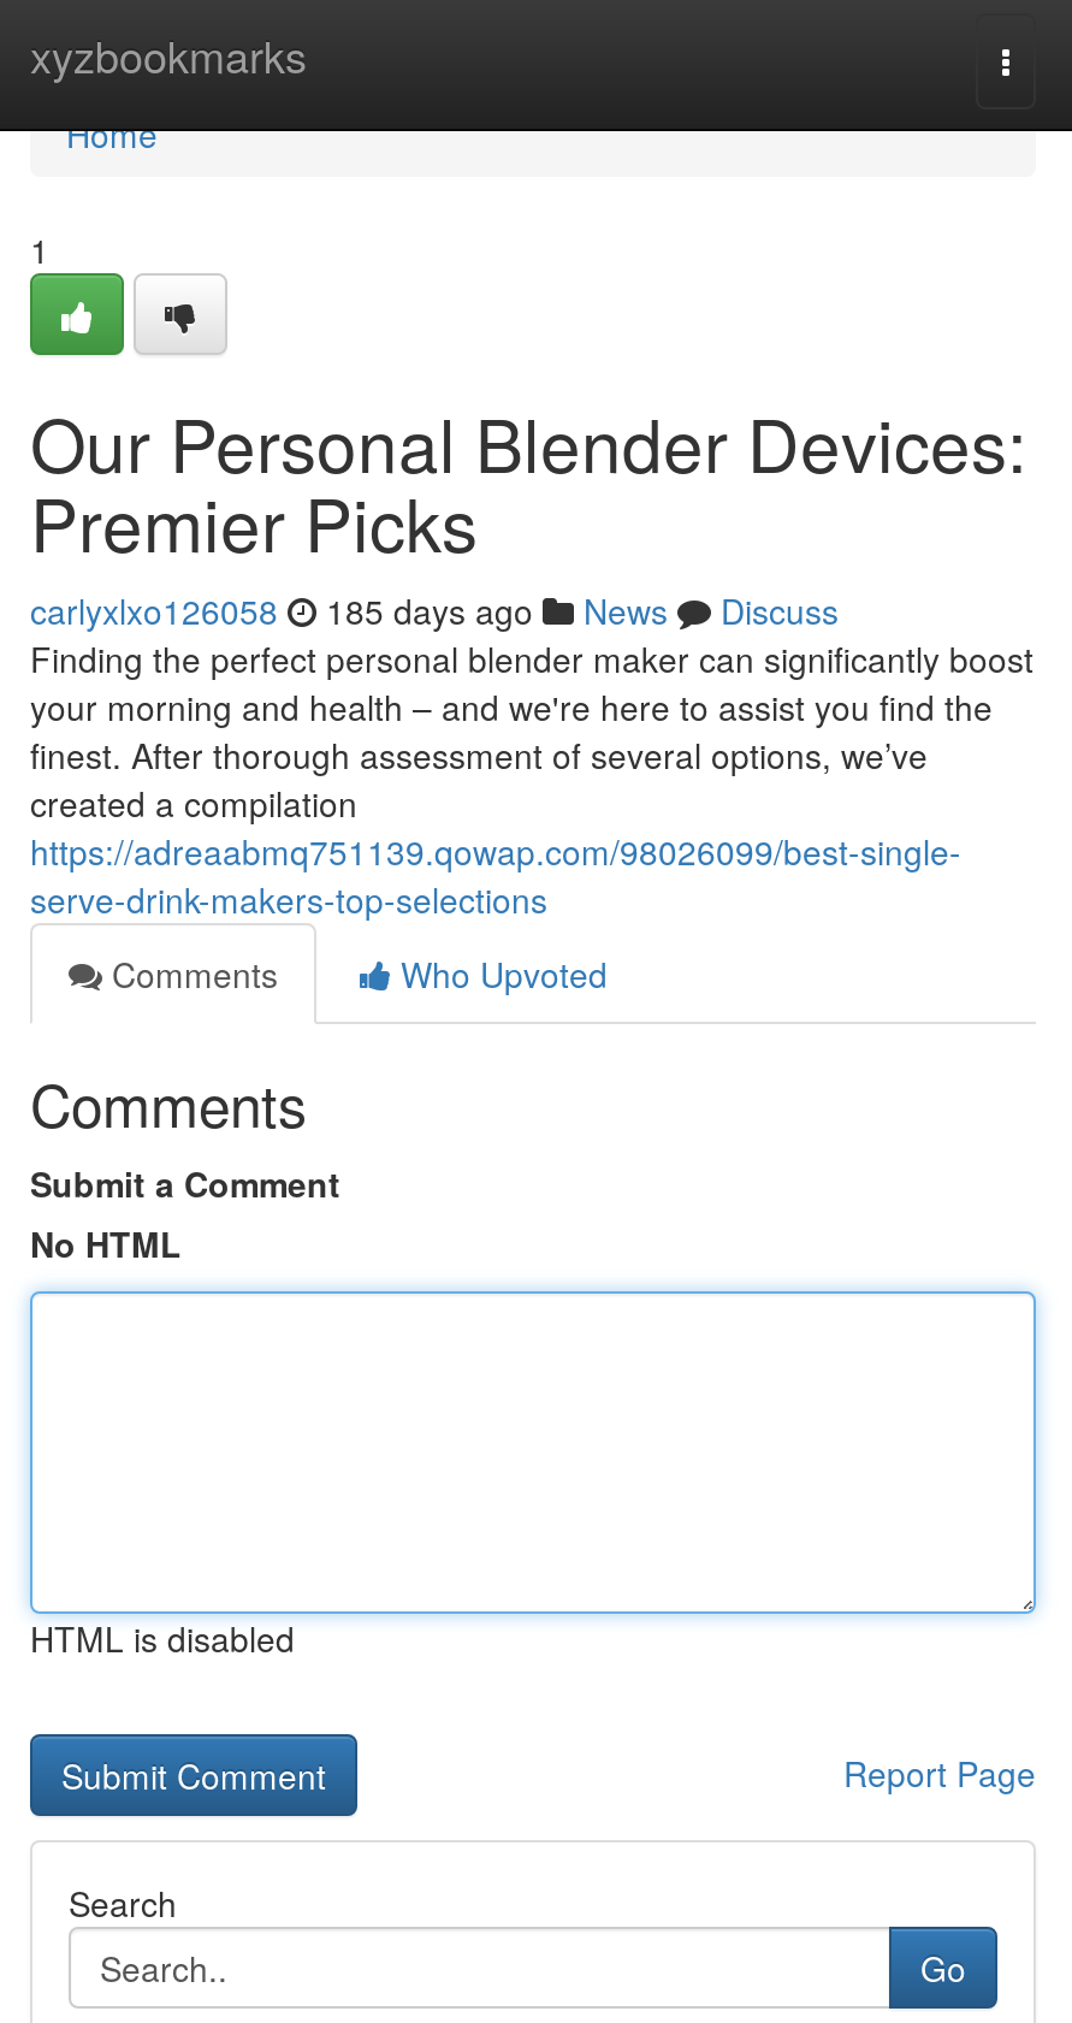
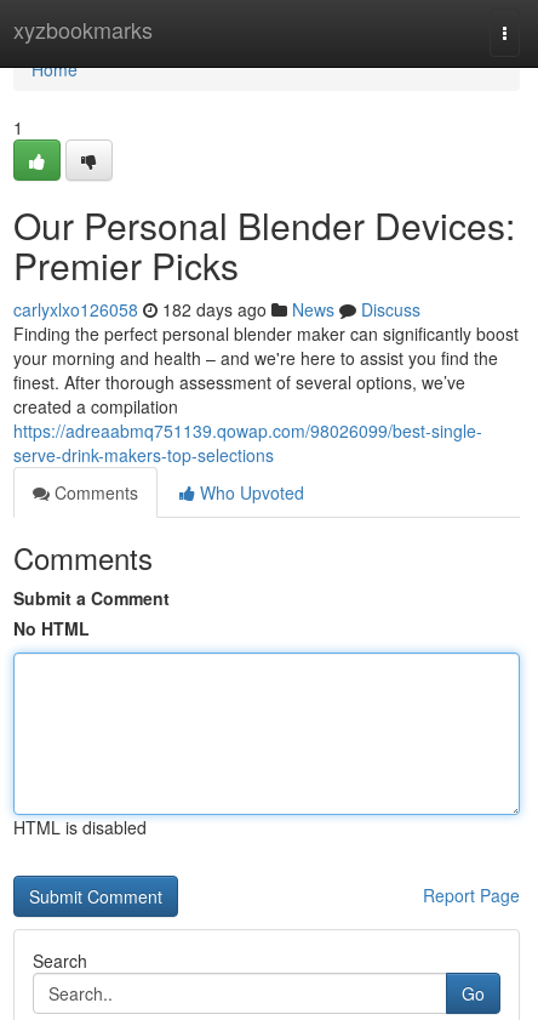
- carlyxlxo126058 185 days ago News Discuss
+ carlyxlxo126058 182 days ago News Discuss
